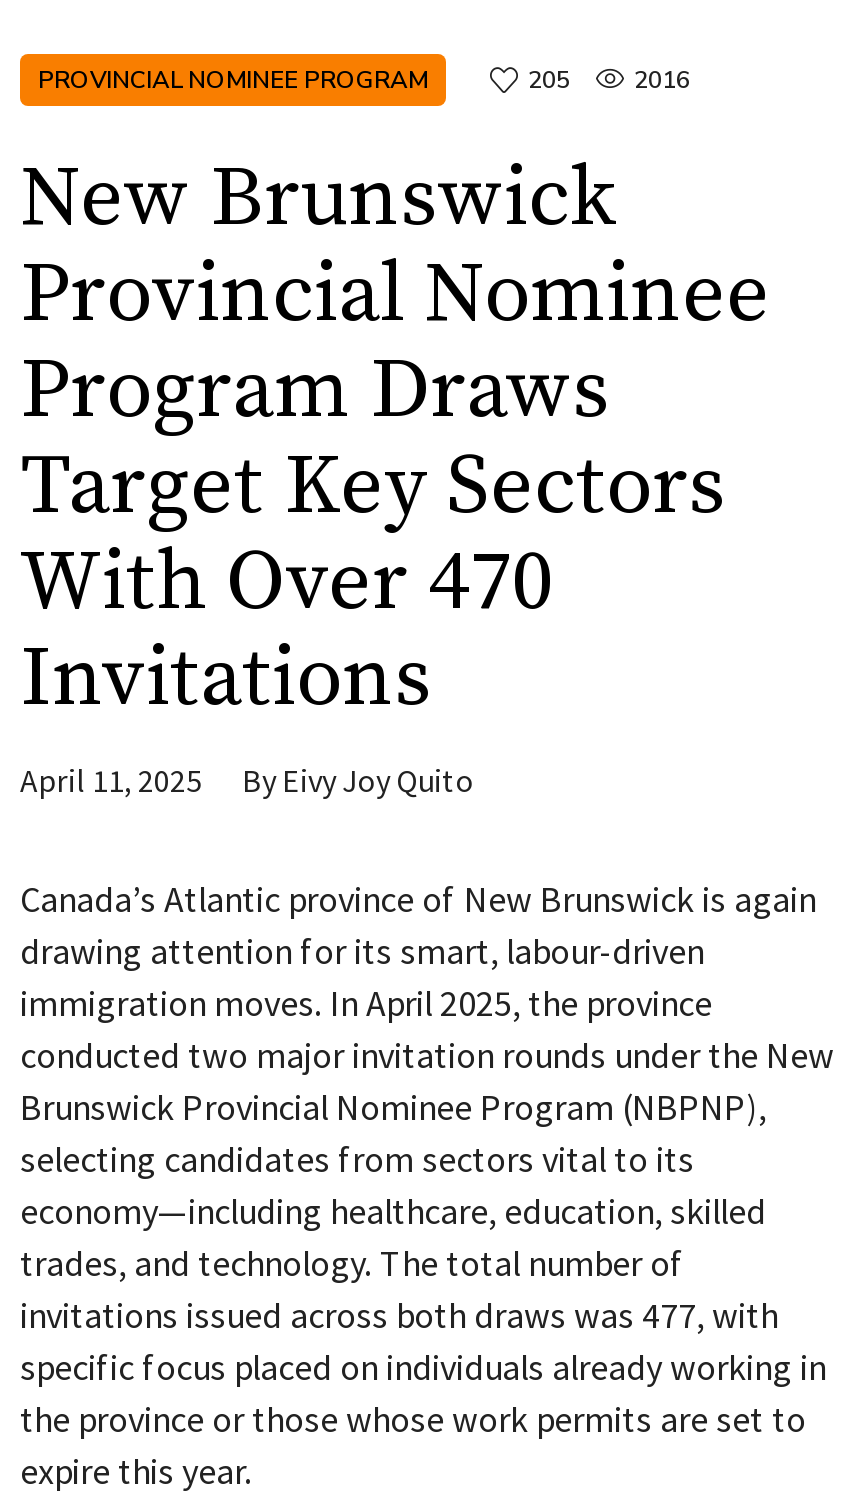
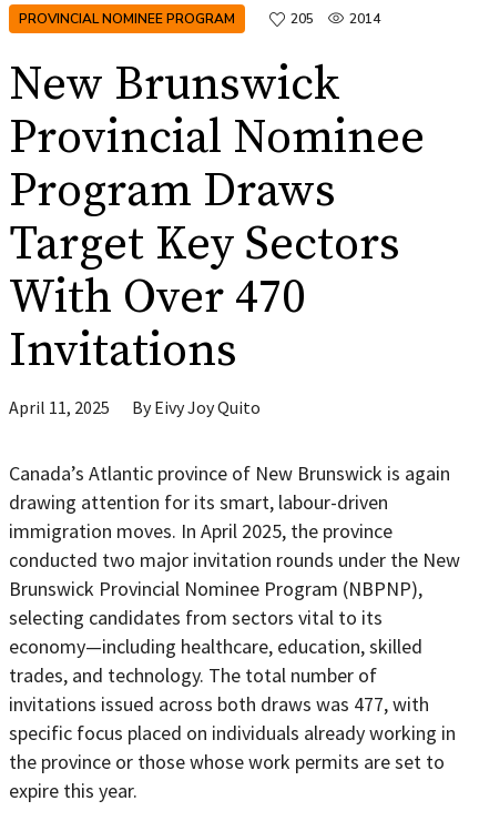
- 205 2016
+ 205 2014
